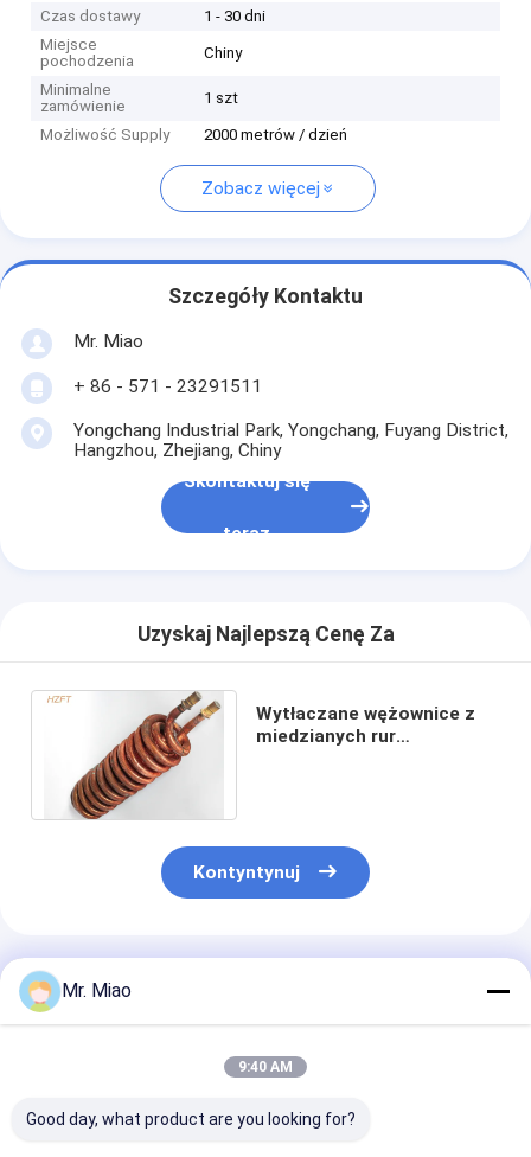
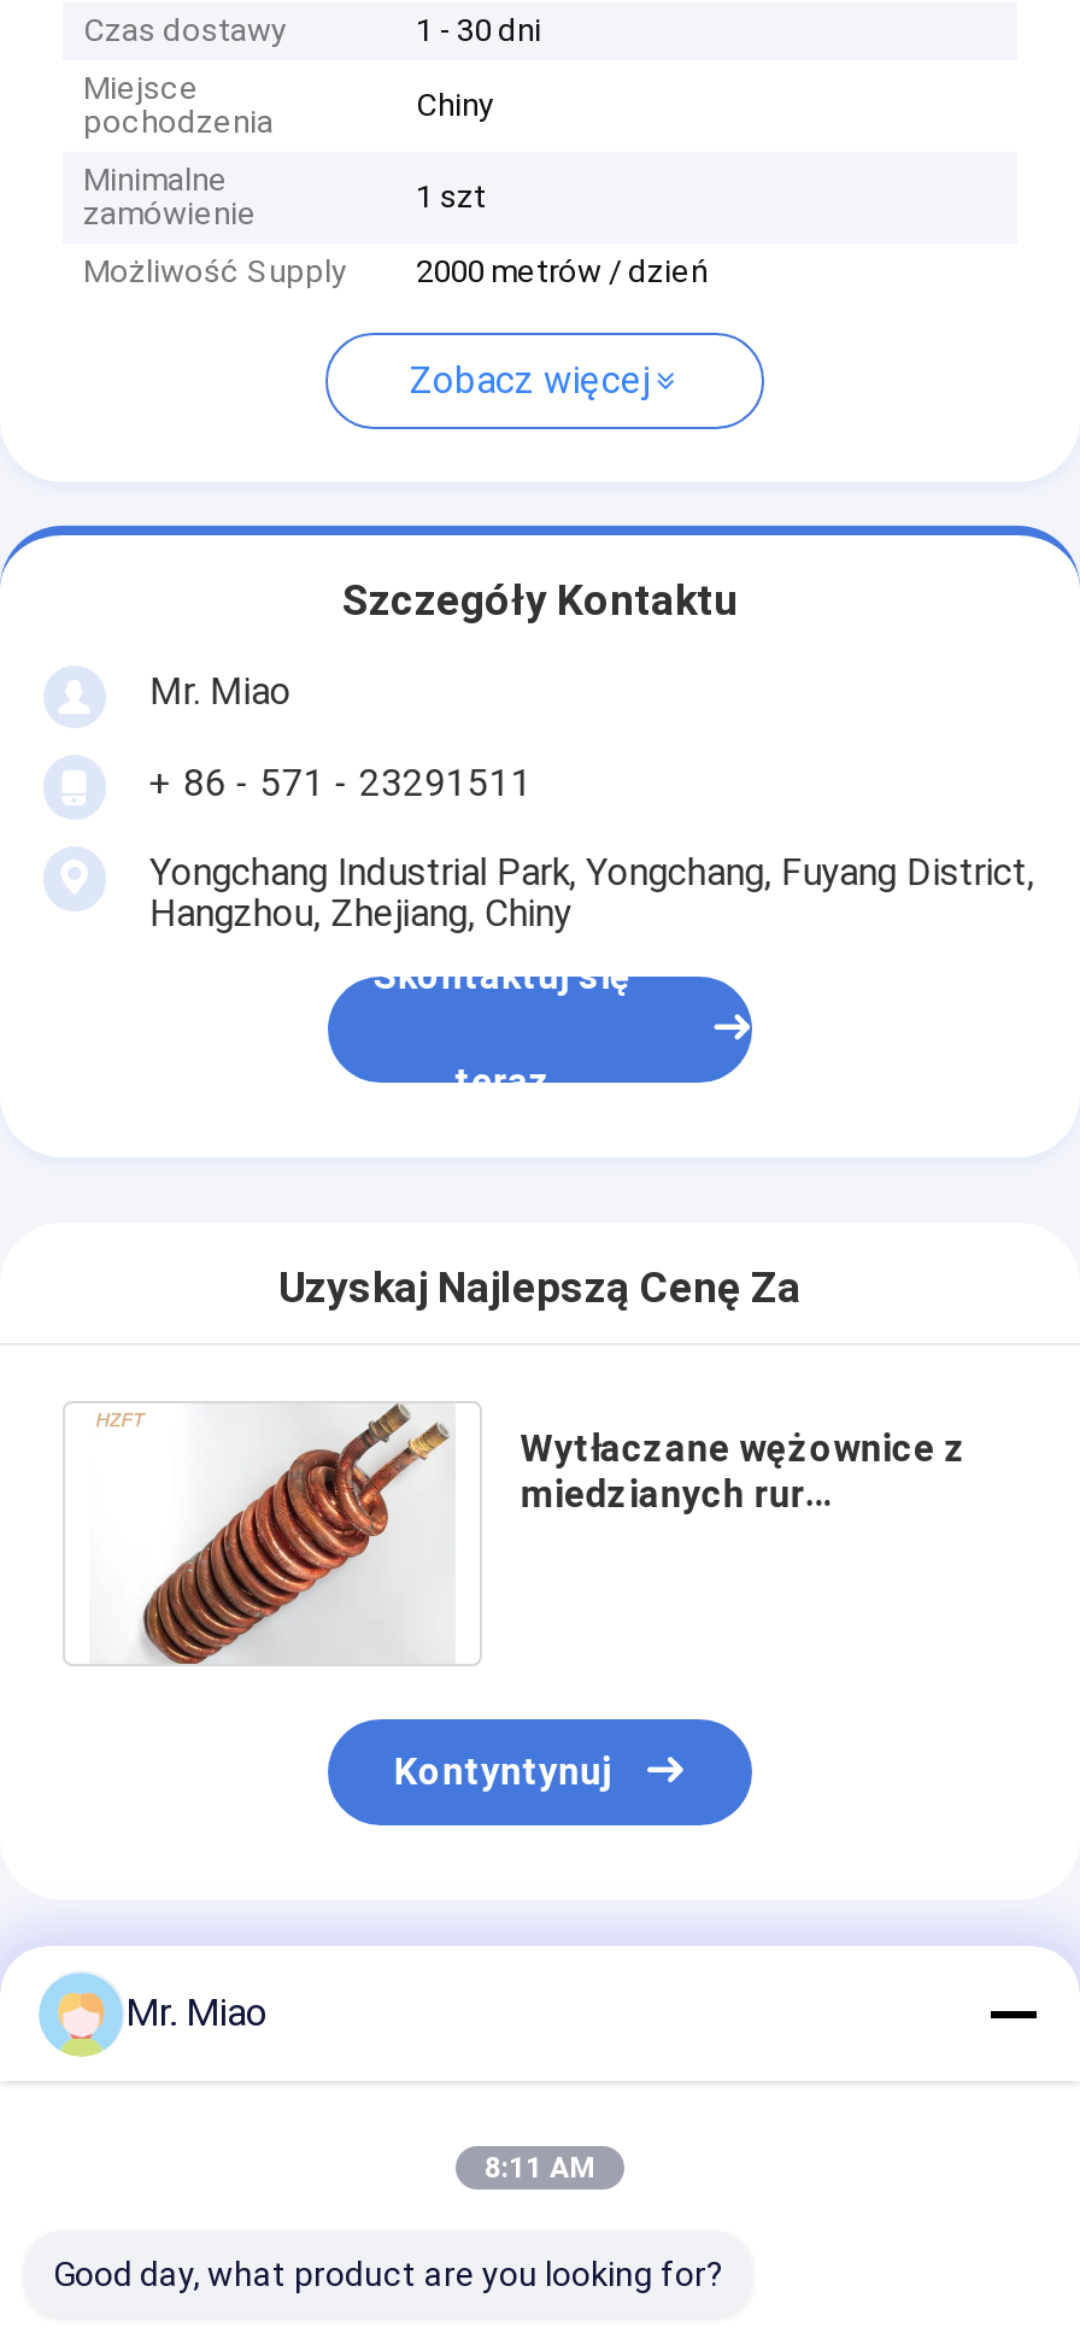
- 9:40 AM
+ 8:11 AM
